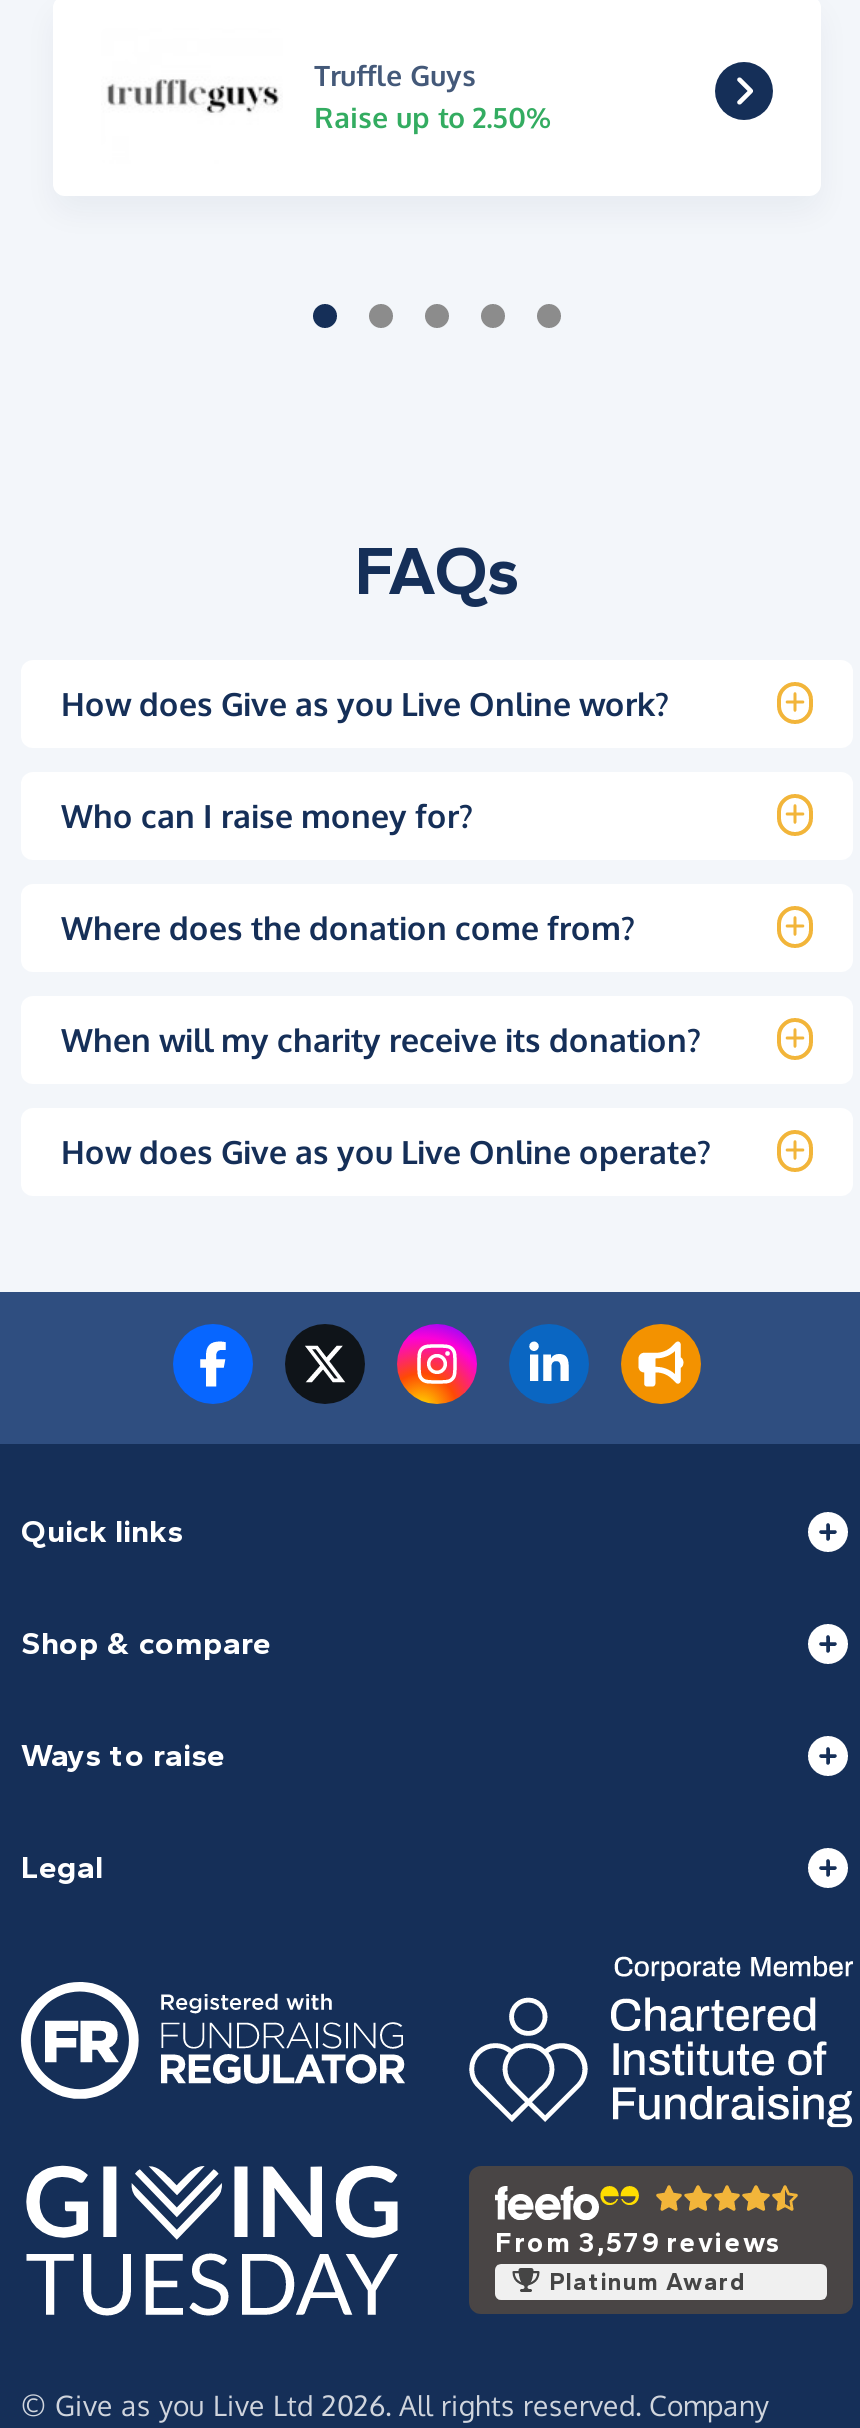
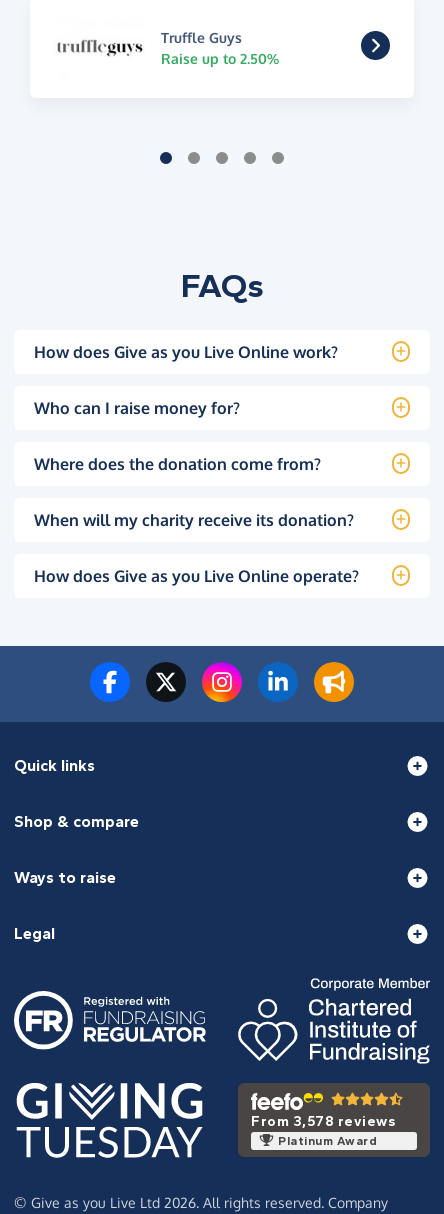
- From 3,579 reviews
+ From 3,578 reviews
